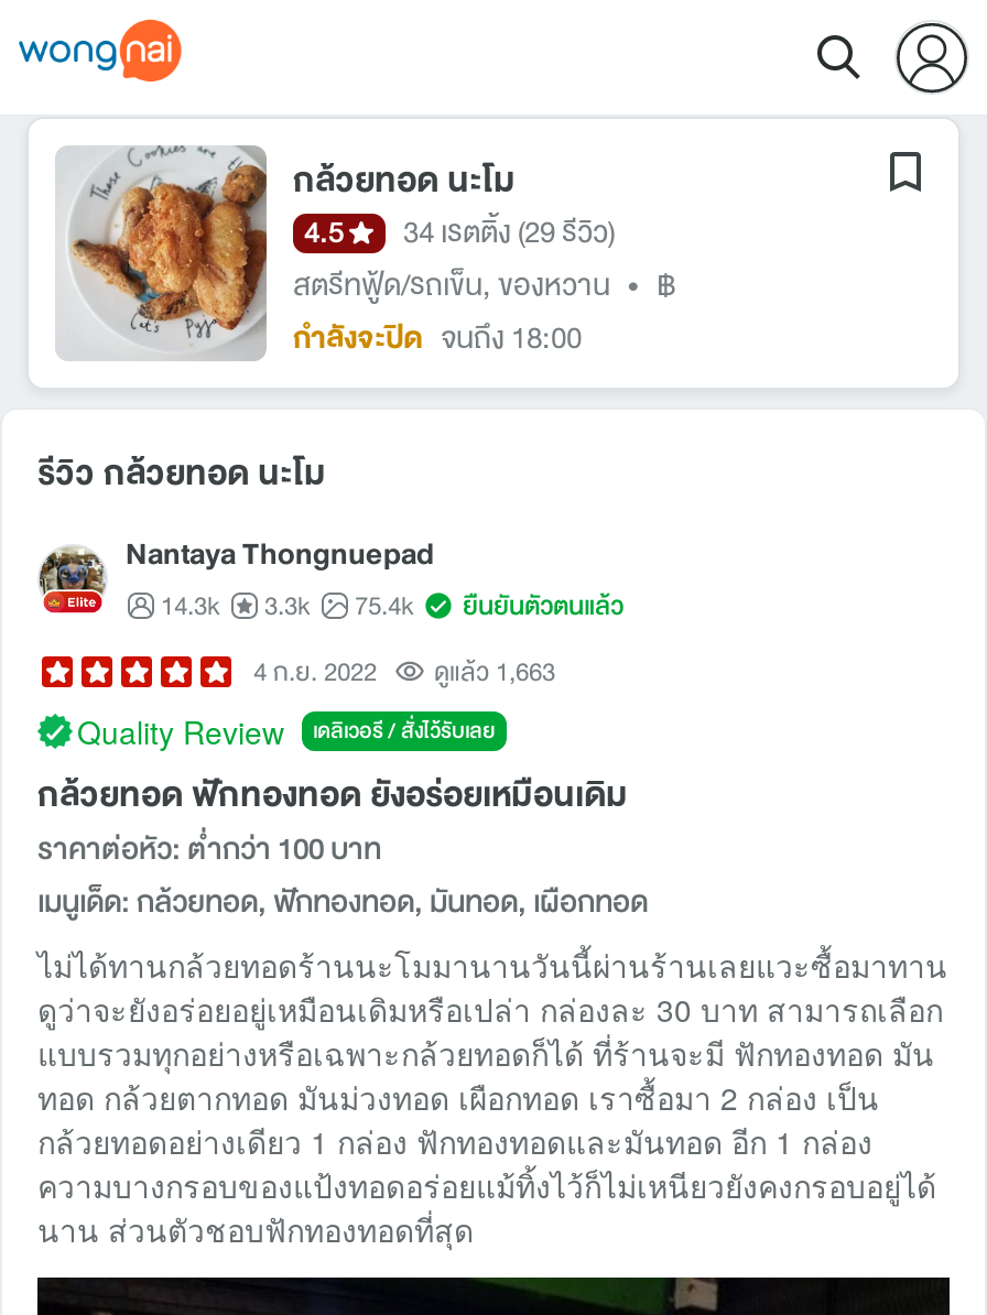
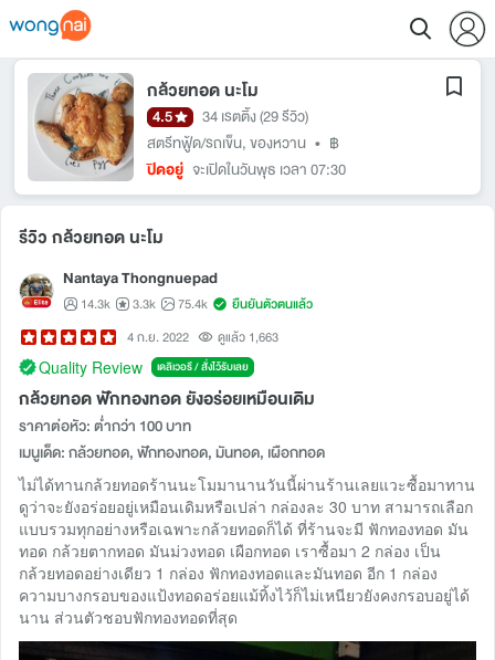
- กำลังจะปิด จนถึง 18:00
+ ปิดอยู่ จะเปิดในวันพุธ เวลา 07:30
